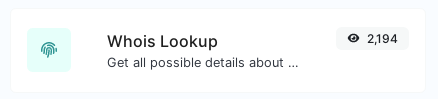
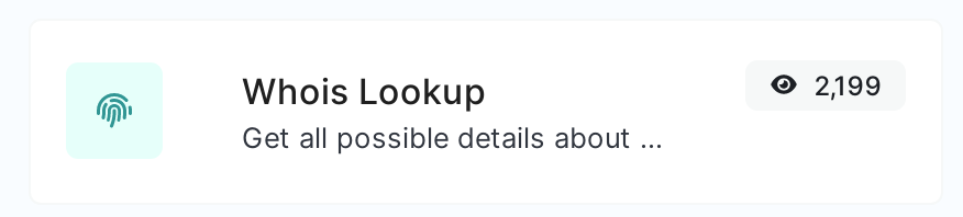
- 2,194
+ 2,199
